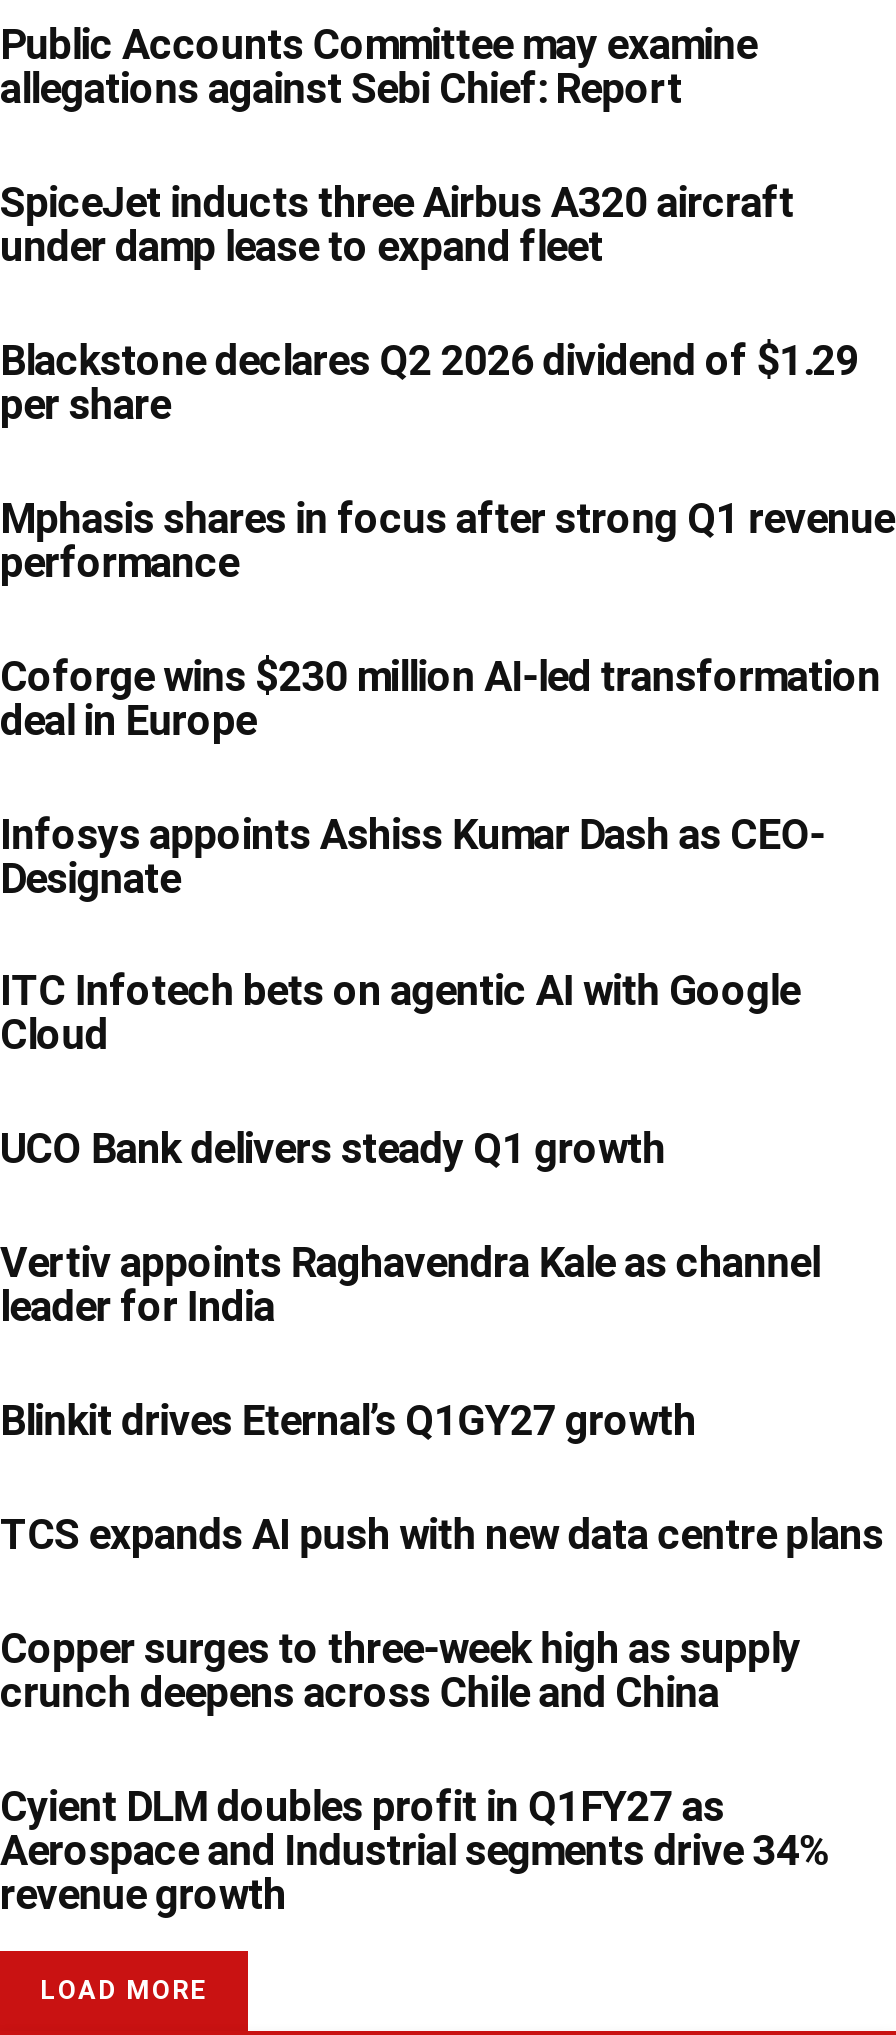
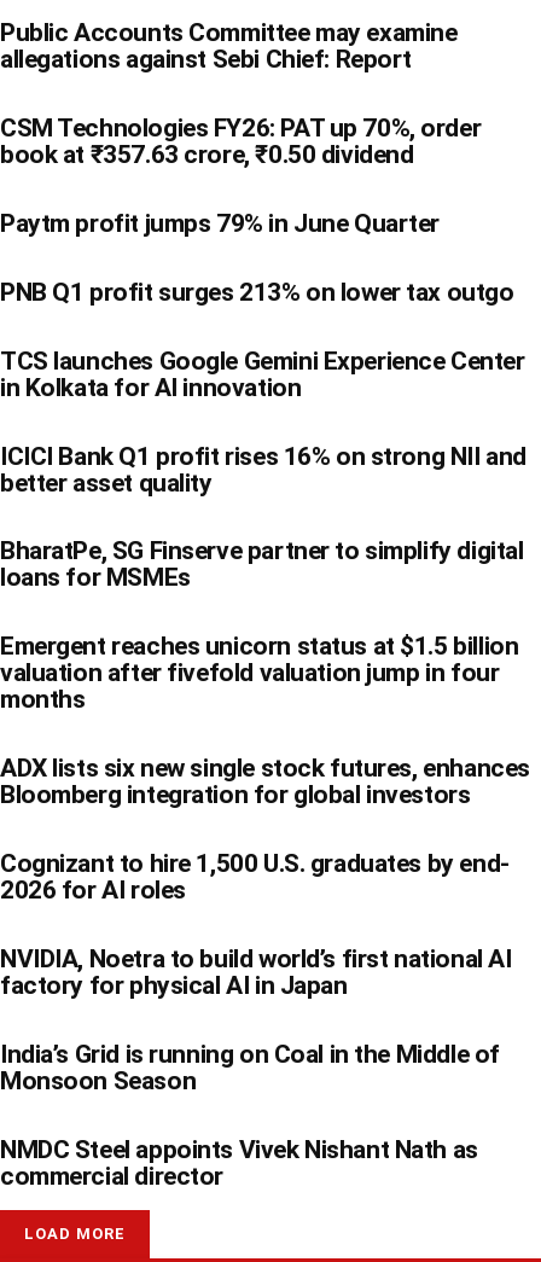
- SpiceJet inducts three Airbus A320 aircraft
- under damp lease to expand fleet
+ CSM Technologies FY26: PAT up 70%, order
+ book at ₹357.63 crore, ₹0.50 dividend

- Blackstone declares Q2 2026 dividend of $1.29
- per share
+ Paytm profit jumps 79% in June Quarter

- Mphasis shares in focus after strong Q1 revenue
- performance
+ PNB Q1 profit surges 213% on lower tax outgo

- Coforge wins $230 million AI-led transformation
- deal in Europe
+ TCS launches Google Gemini Experience Center
+ in Kolkata for AI innovation

- Infosys appoints Ashiss Kumar Dash as CEO-
- Designate
+ ICICI Bank Q1 profit rises 16% on strong NII and
+ better asset quality

- ITC Infotech bets on agentic AI with Google
- Cloud
+ BharatPe, SG Finserve partner to simplify digital
+ loans for MSMEs

- UCO Bank delivers steady Q1 growth
+ Emergent reaches unicorn status at $1.5 billion
+ valuation after fivefold valuation jump in four
+ months

- Vertiv appoints Raghavendra Kale as channel
- leader for India
+ ADX lists six new single stock futures, enhances
+ Bloomberg integration for global investors

- Blinkit drives Eternal’s Q1GY27 growth
+ Cognizant to hire 1,500 U.S. graduates by end-
+ 2026 for AI roles

- TCS expands AI push with new data centre plans
+ NVIDIA, Noetra to build world’s first national AI
+ factory for physical AI in Japan

- Copper surges to three-week high as supply
- crunch deepens across Chile and China
+ India’s Grid is running on Coal in the Middle of
+ Monsoon Season

- Cyient DLM doubles profit in Q1FY27 as
- Aerospace and Industrial segments drive 34%
- revenue growth
+ NMDC Steel appoints Vivek Nishant Nath as
+ commercial director
